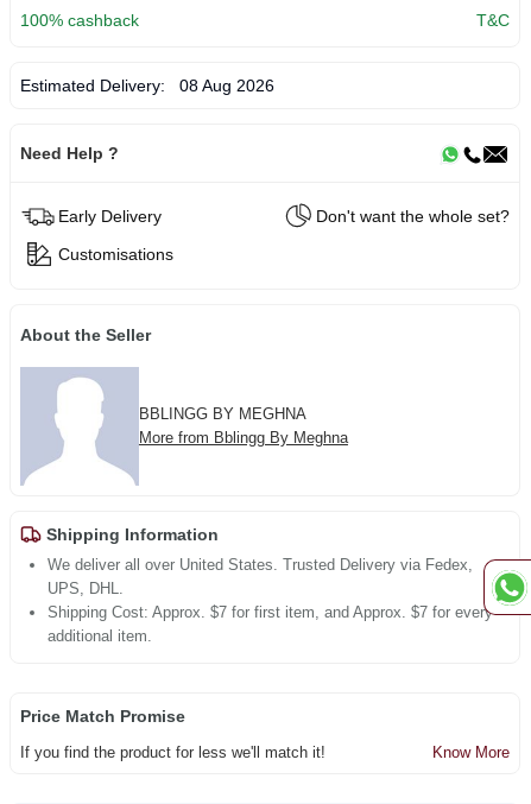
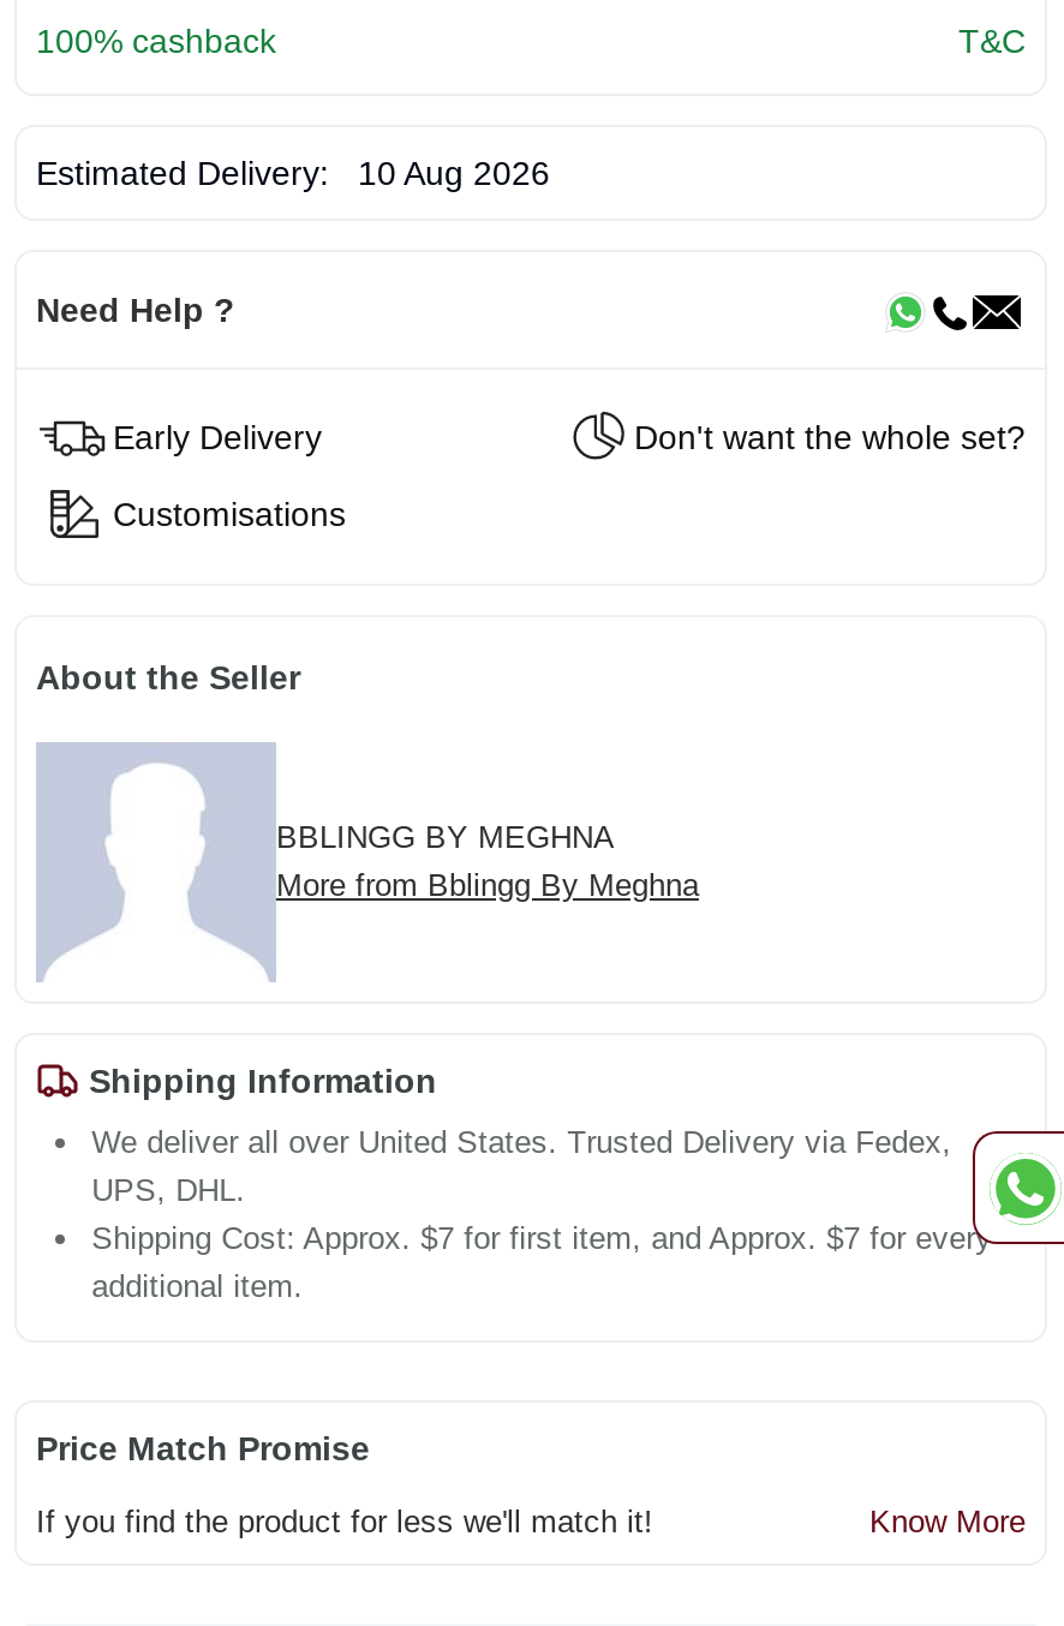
- Estimated Delivery: 08 Aug 2026
+ Estimated Delivery: 10 Aug 2026
